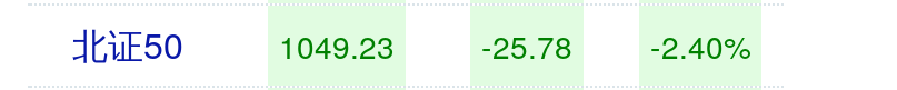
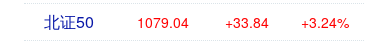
- 1049.23
+ 1079.04

- -25.78
+ +33.84

- -2.40%
+ +3.24%
